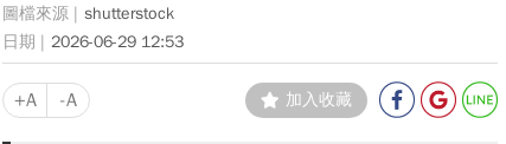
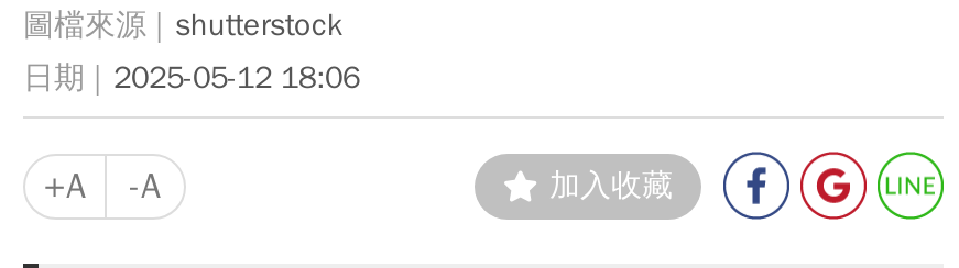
- 2026-06-29 12:53
+ 2025-05-12 18:06
